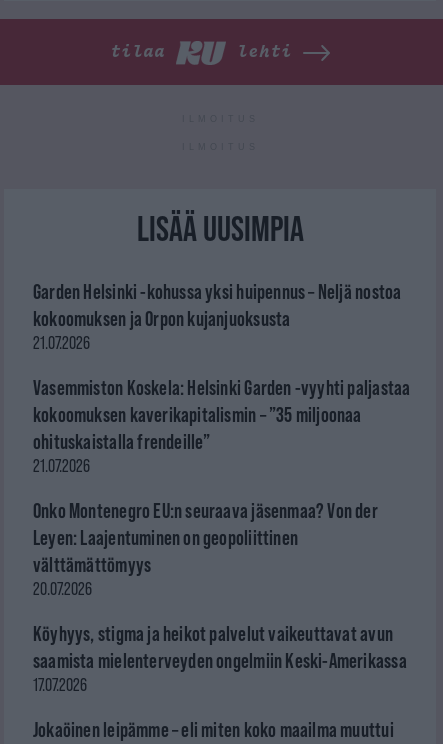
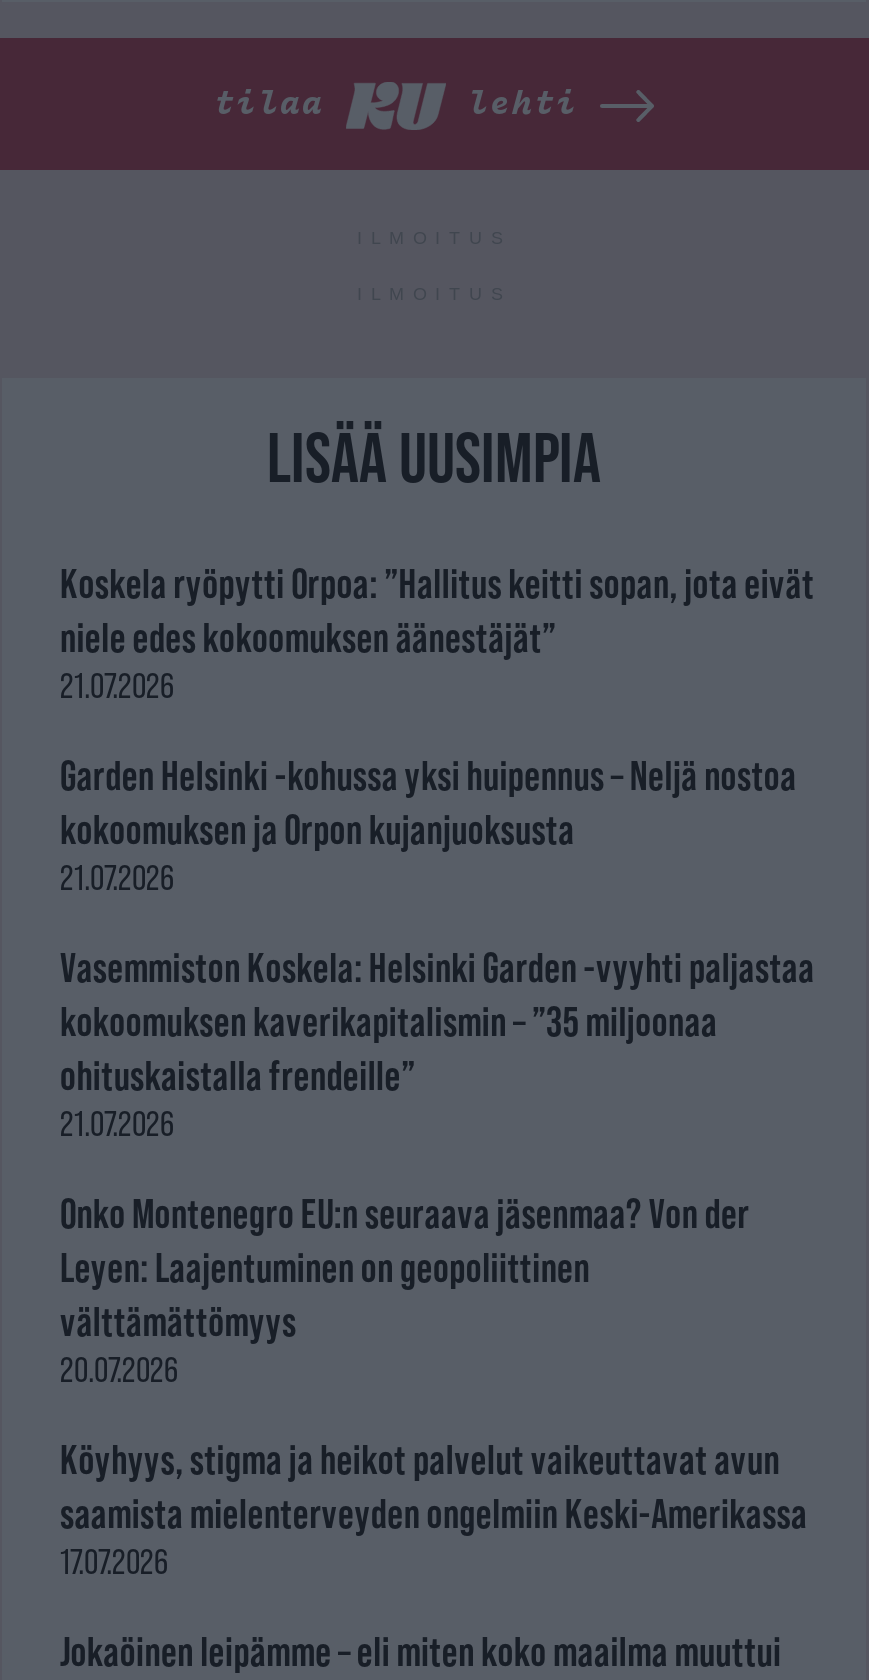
+ Koskela ryöpytti Orpoa: ”Hallitus keitti sopan, jota eivät
+ niele edes kokoomuksen äänestäjät”
+ 21.07.2026
